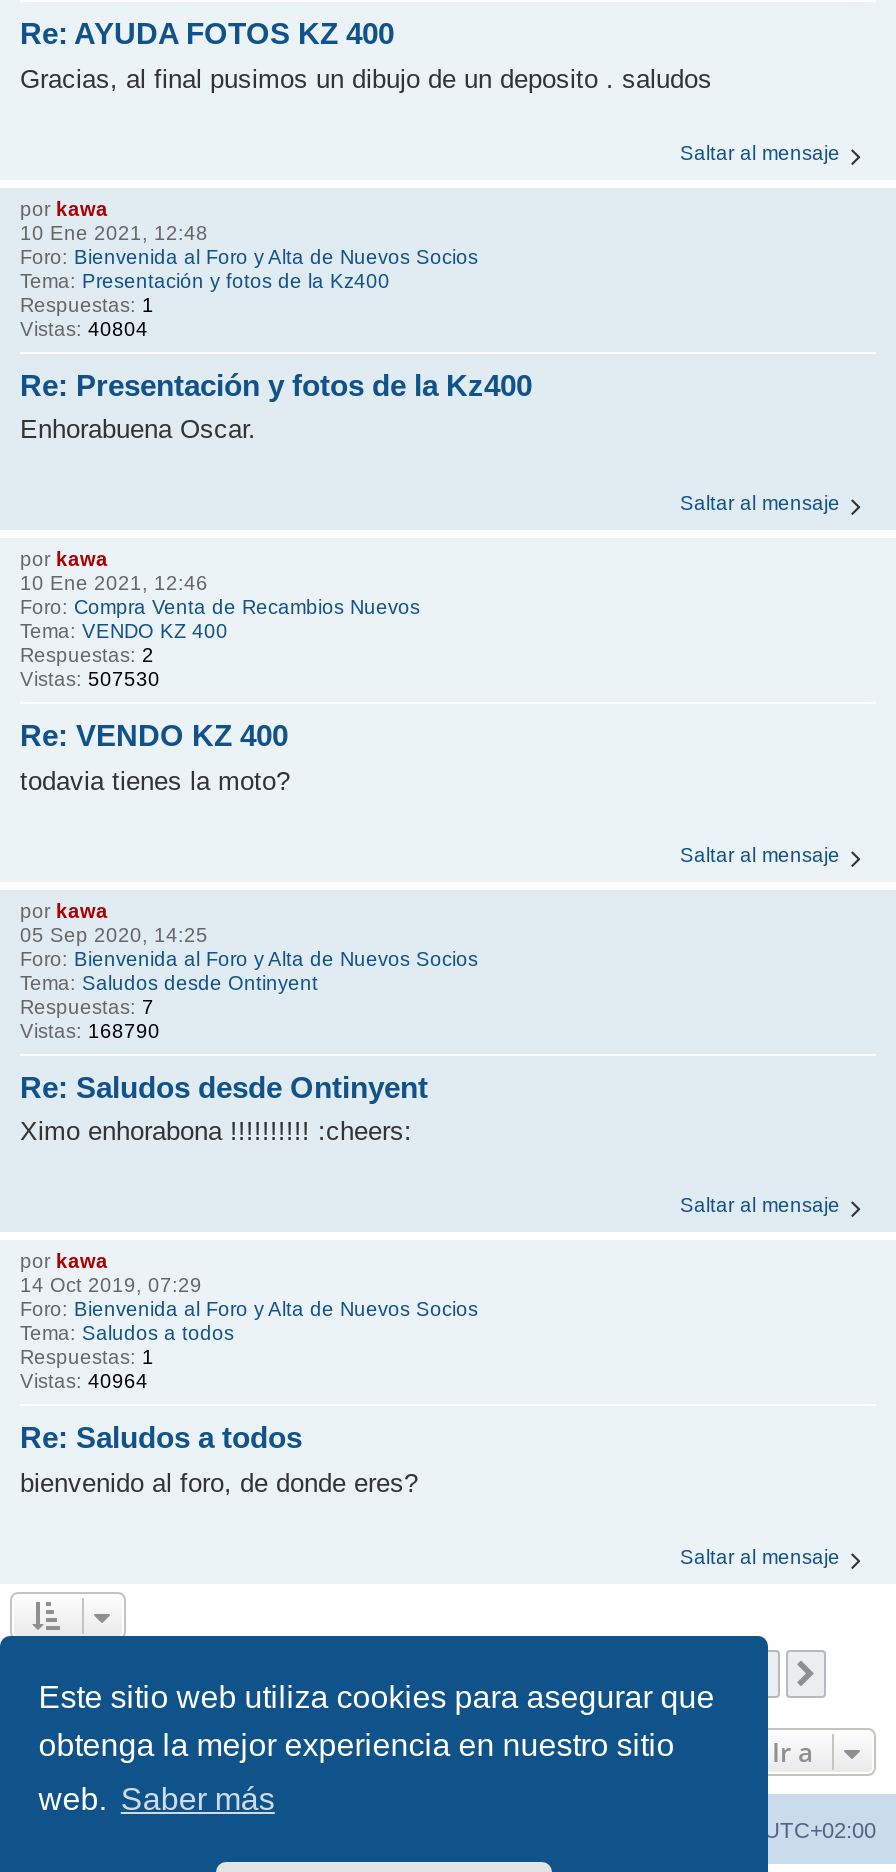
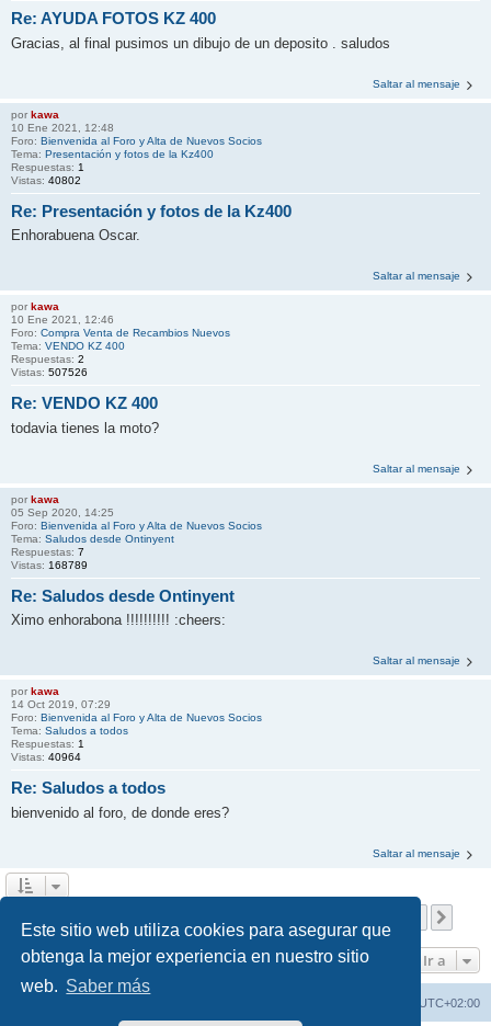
- Vistas: 40804
+ Vistas: 40802

- Vistas: 507530
+ Vistas: 507526

- Vistas: 168790
+ Vistas: 168789
